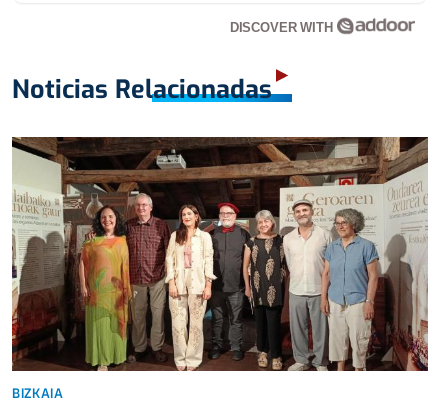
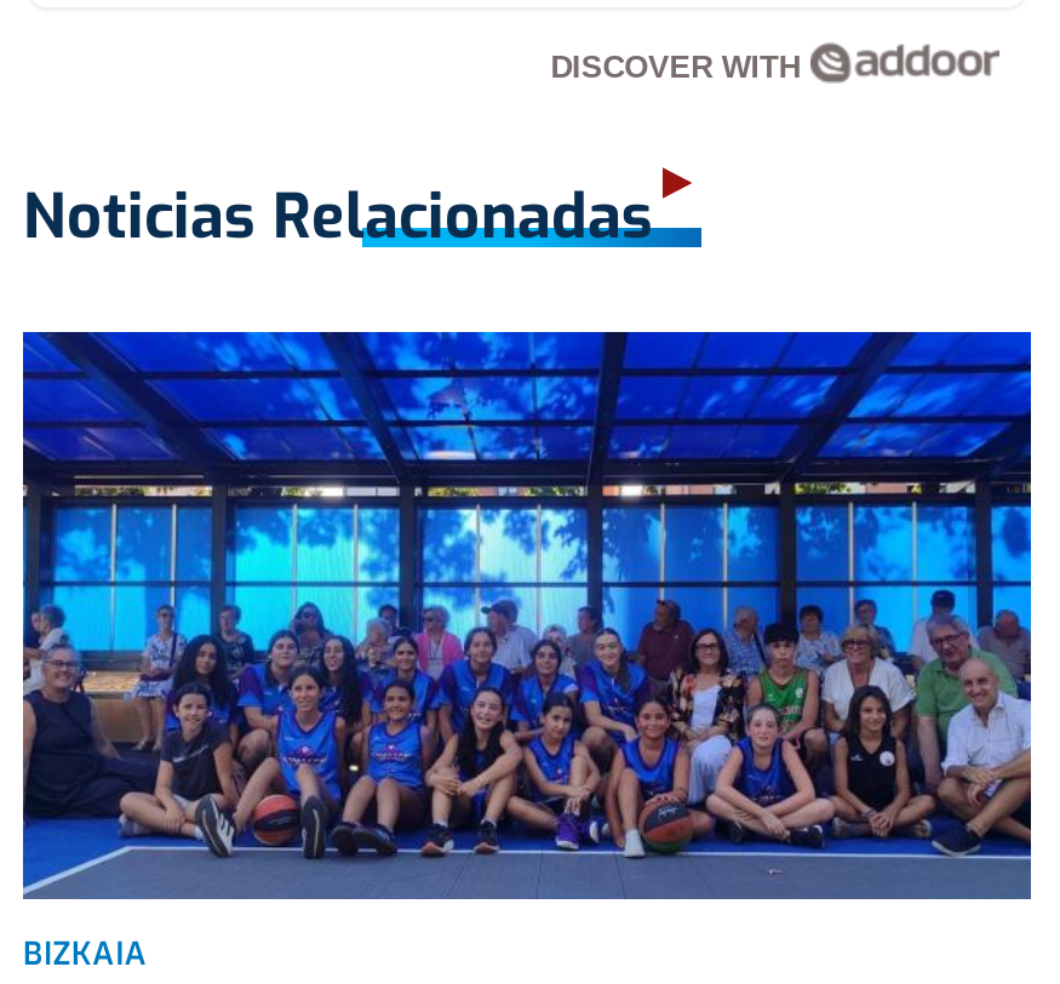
- [image]
+ [image]
